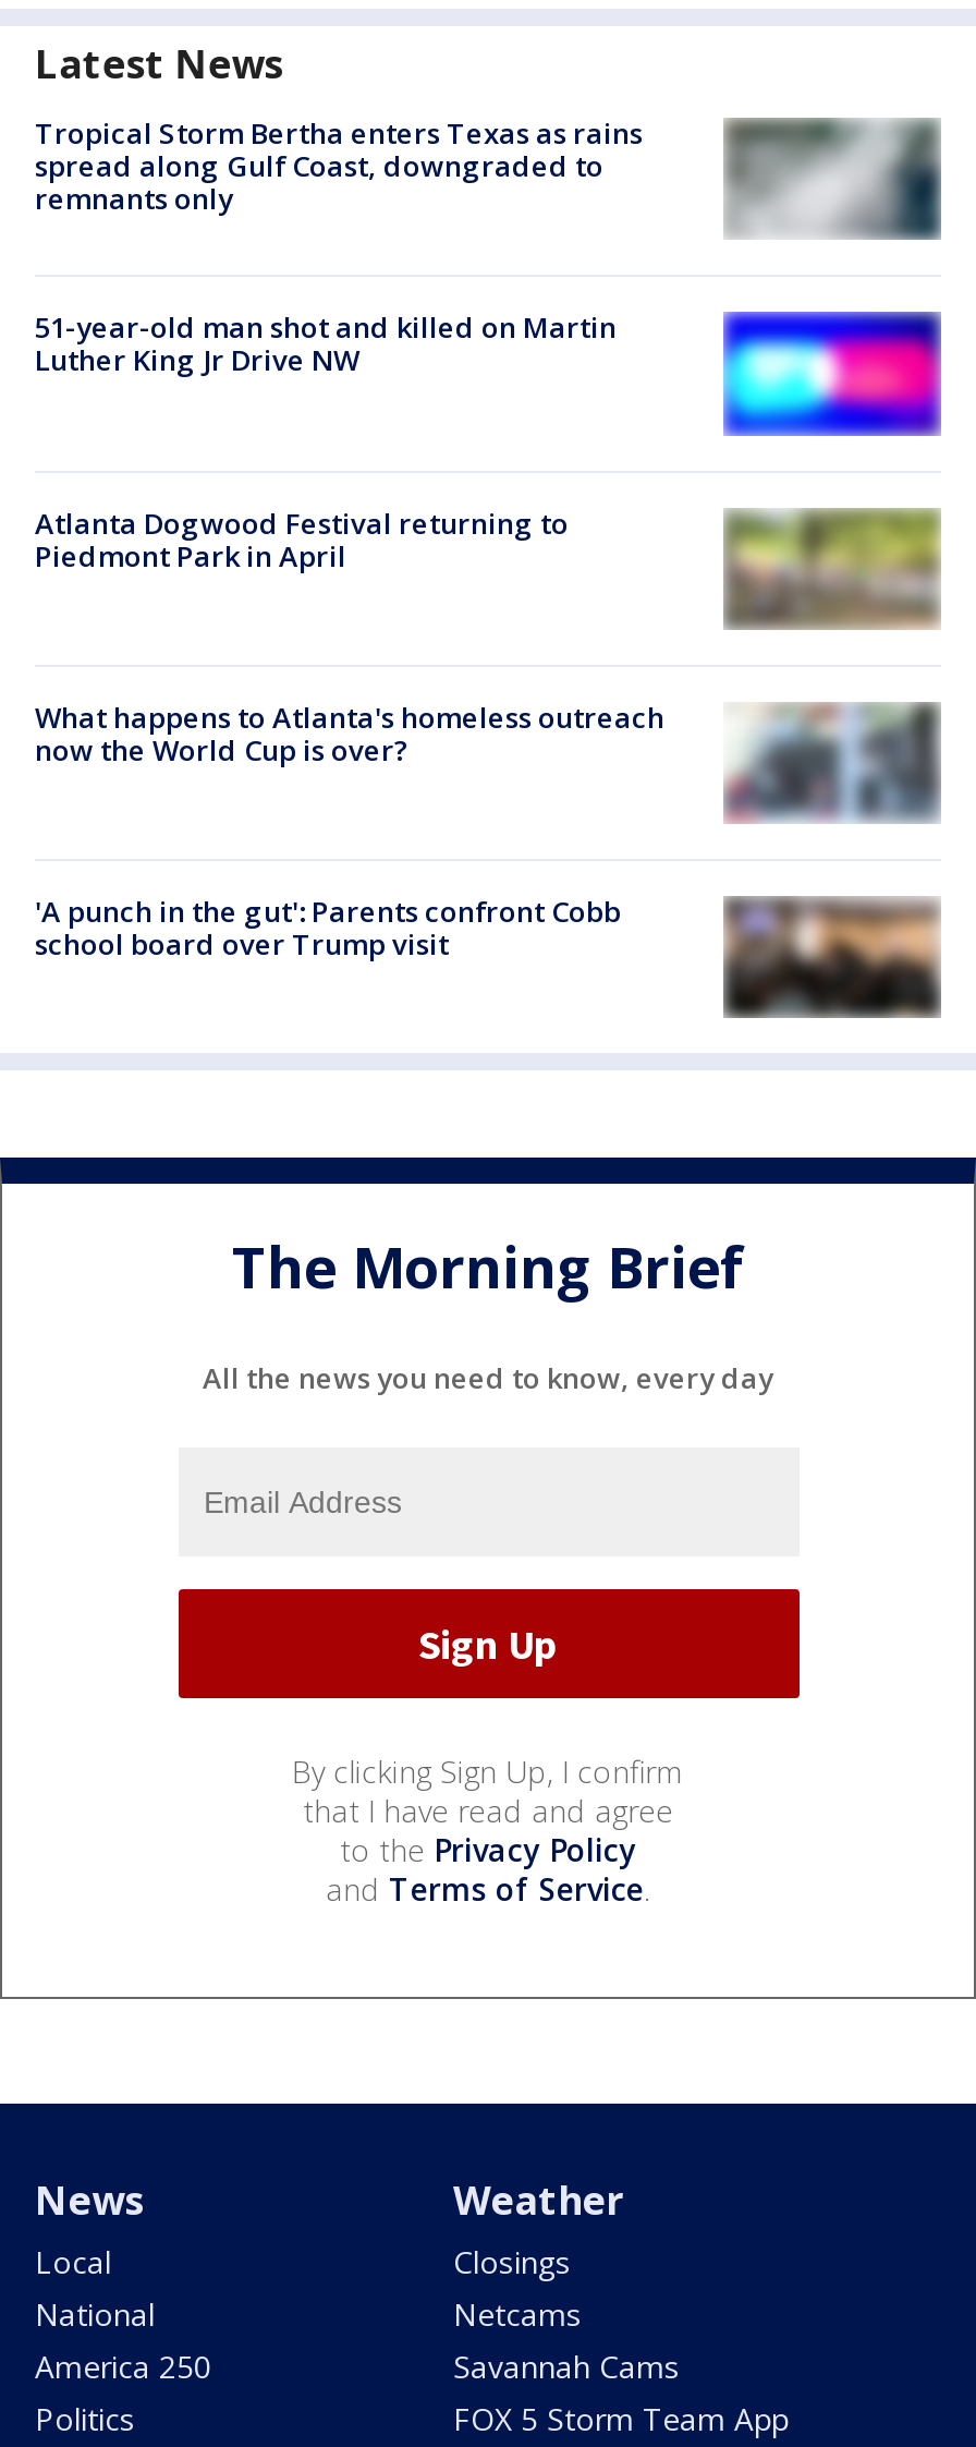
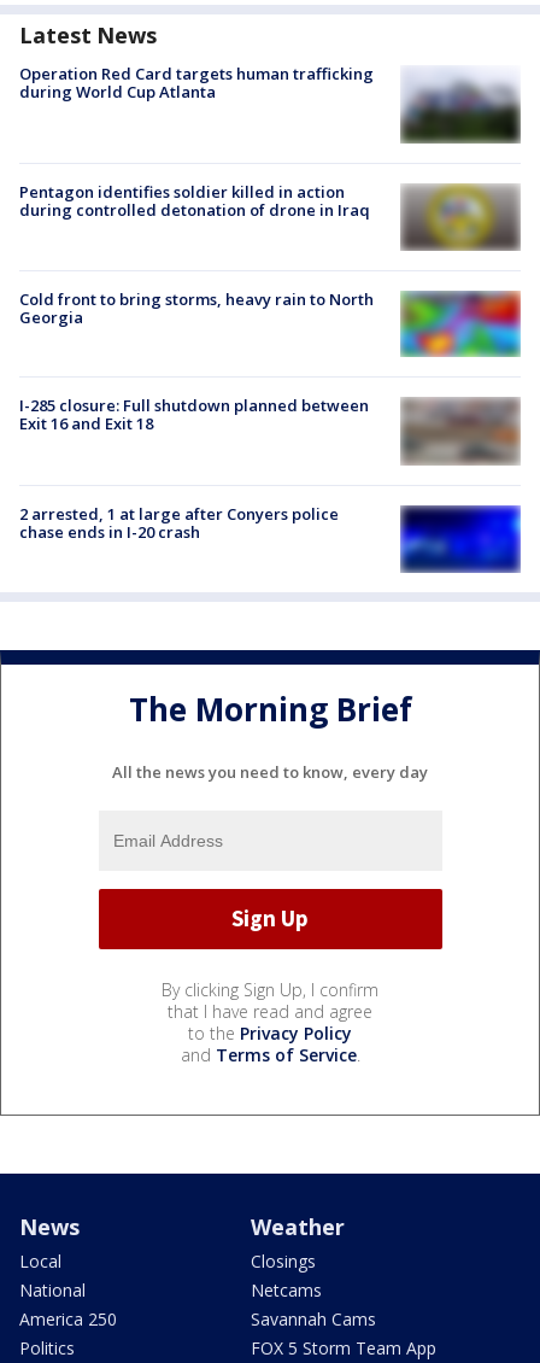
- [image]
- Tropical Storm Bertha enters Texas as rains
- spread along Gulf Coast, downgraded to
- remnants only
+ [image]
+ Operation Red Card targets human trafficking
+ during World Cup Atlanta

- 51-year-old man shot and killed on Martin
- Luther King Jr Drive NW
+ Pentagon identifies soldier killed in action
+ during controlled detonation of drone in Iraq

- [image]
+ [image]

- Atlanta Dogwood Festival returning to
- Piedmont Park in April
+ Cold front to bring storms, heavy rain to North
+ Georgia

- [image]
+ [image]

- [image]
- What happens to Atlanta's homeless outreach
- now the World Cup is over?
+ [image]
+ I-285 closure: Full shutdown planned between
+ Exit 16 and Exit 18

- 'A punch in the gut': Parents confront Cobb
- school board over Trump visit
+ 2 arrested, 1 at large after Conyers police
+ chase ends in I-20 crash

- [image]
+ [image]
